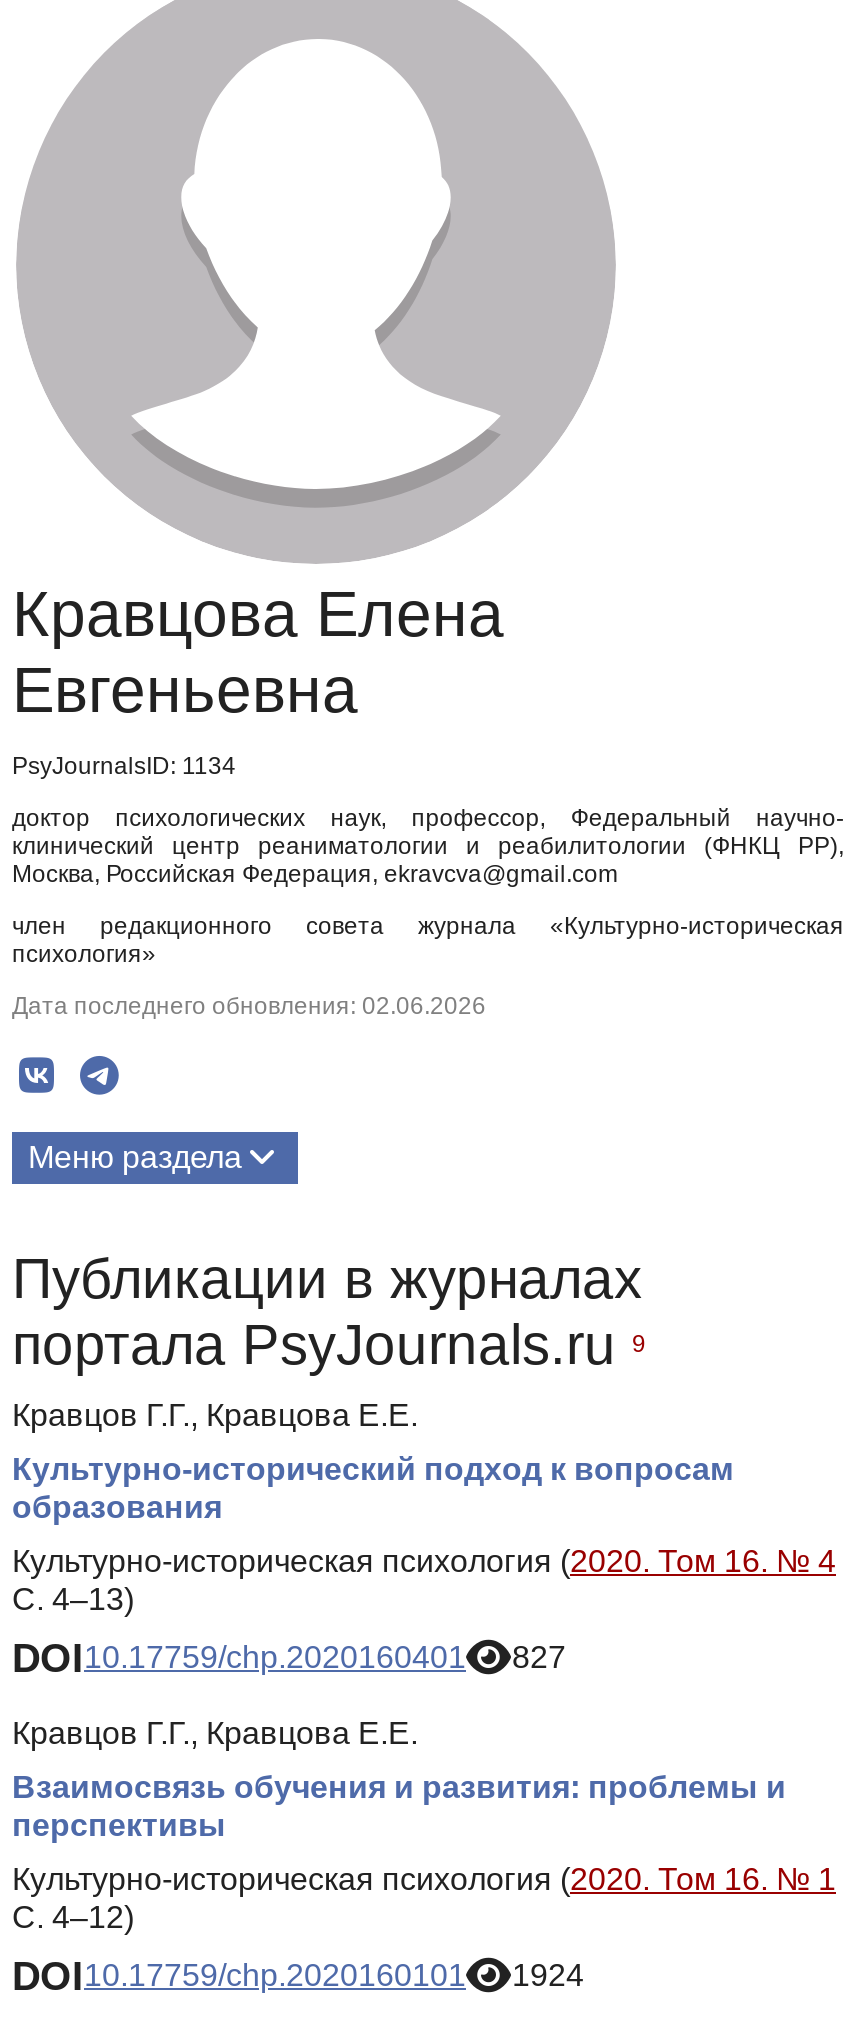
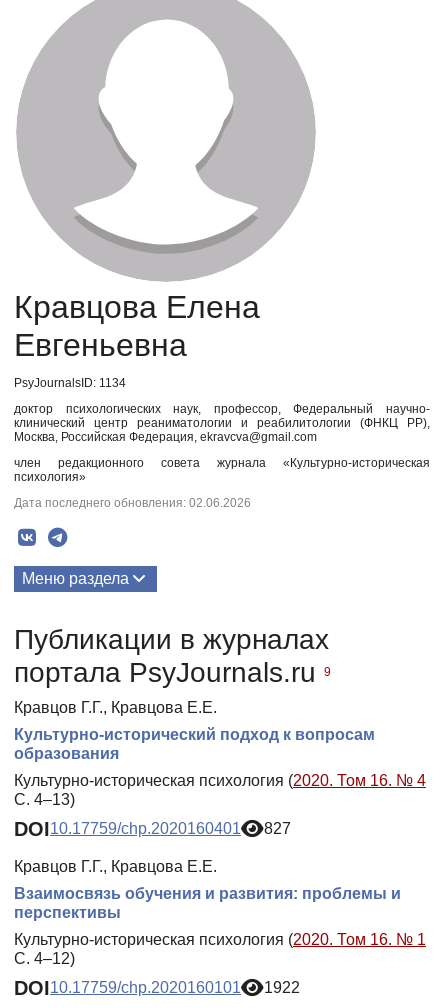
- 1924
+ 1922
